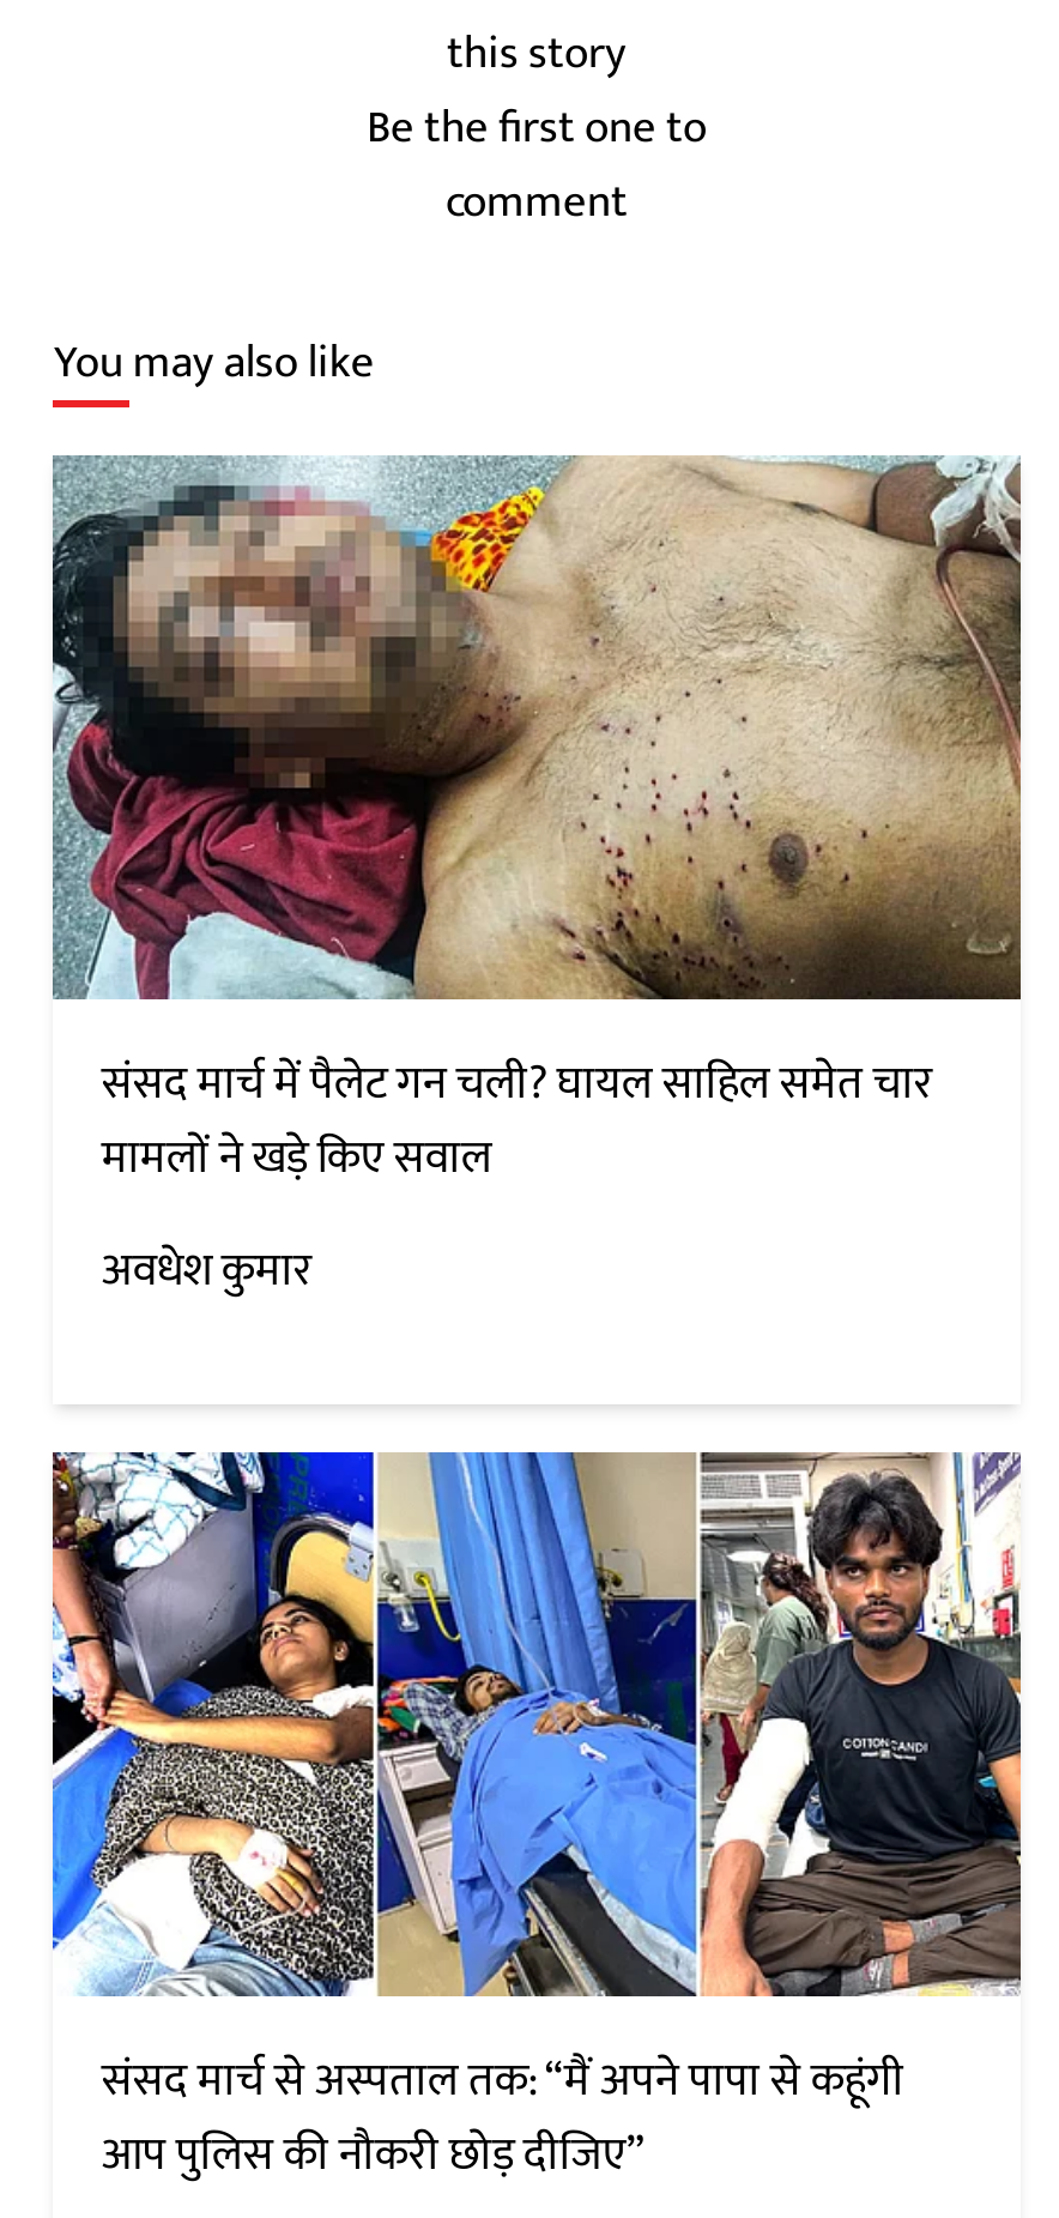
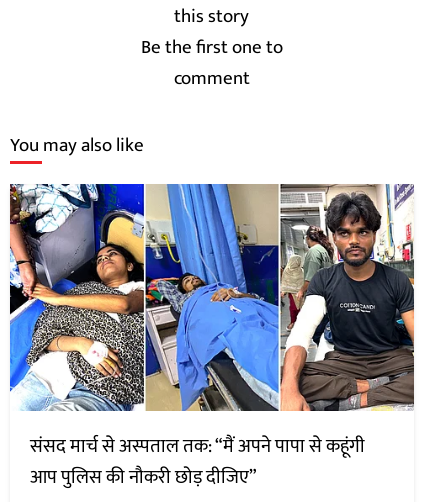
- [image]
- संसद मार्च में पैलेट गन चली? घायल साहिल समेत चार
- मामलों ने खड़े किए सवाल
- अवधेश कुमार
